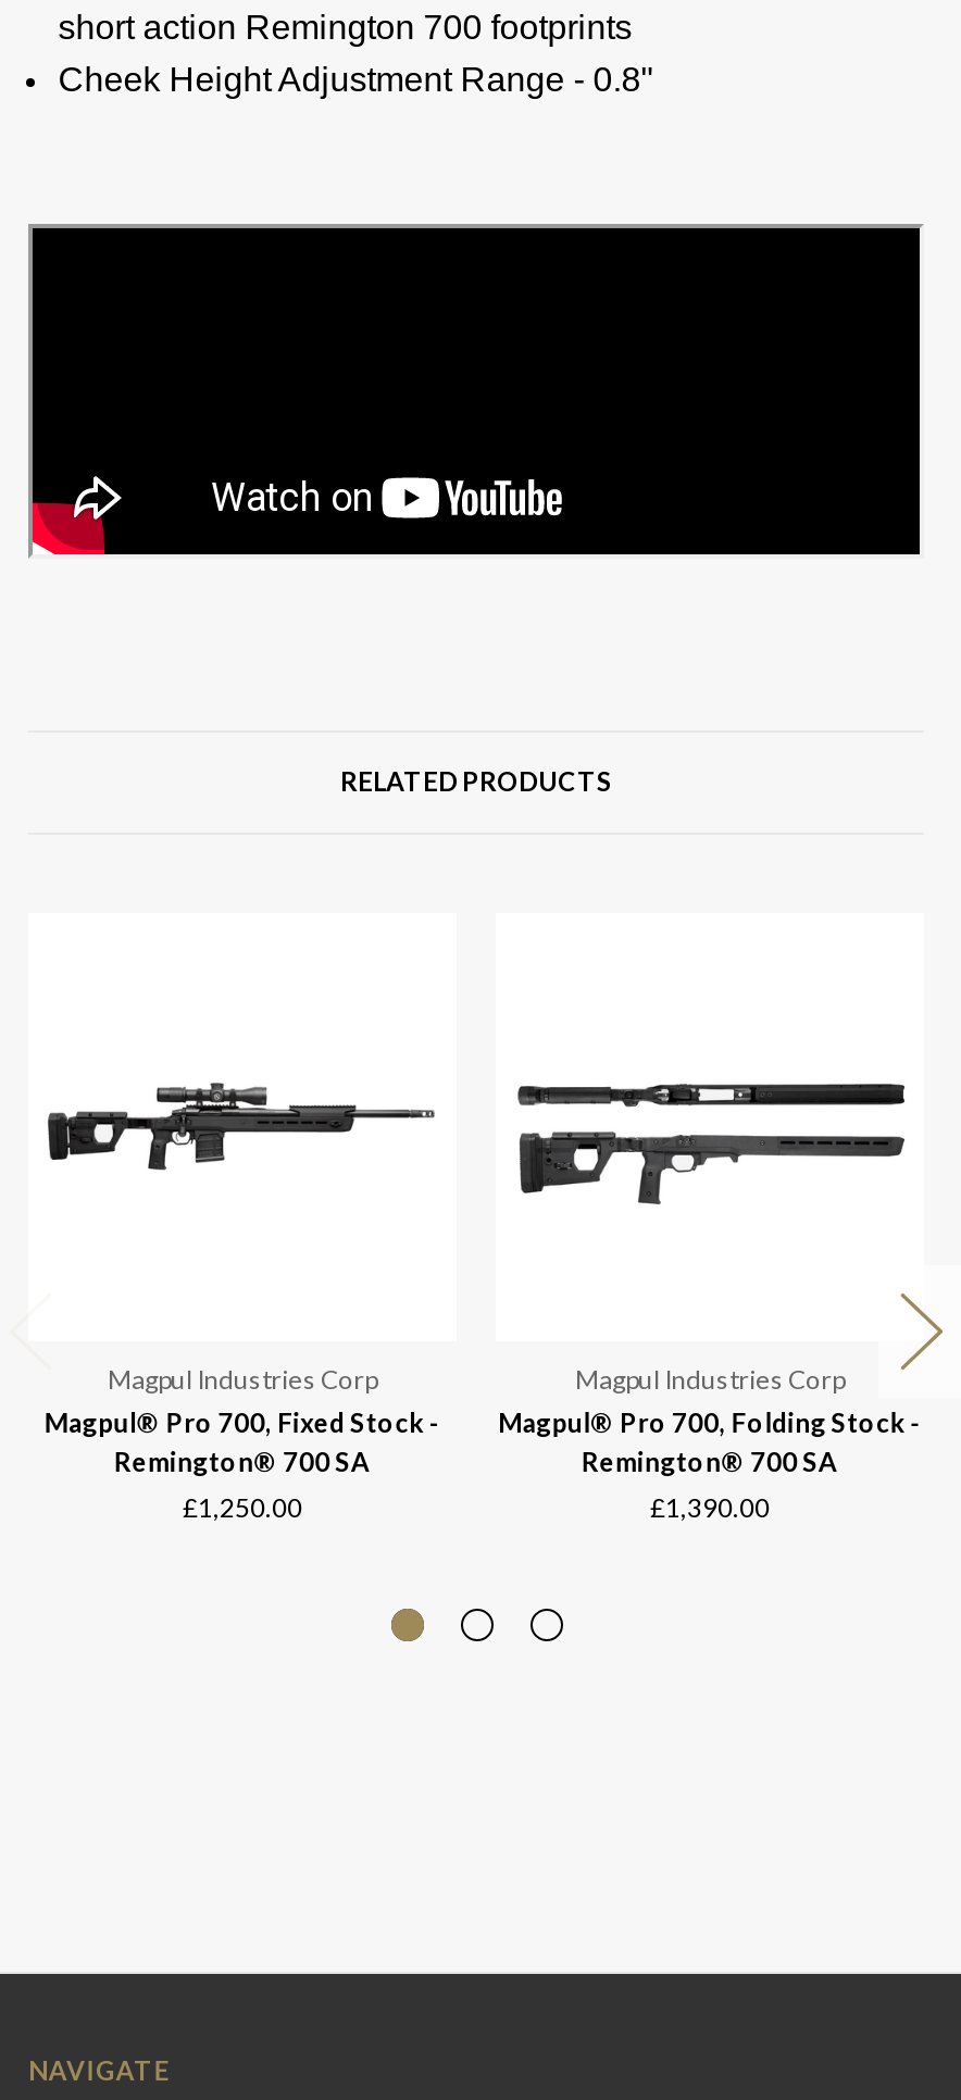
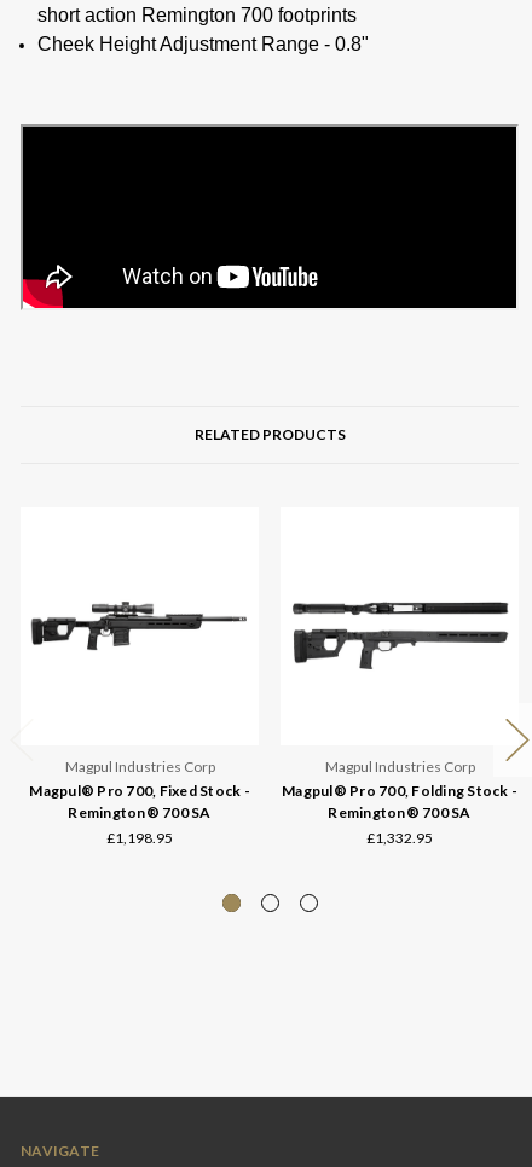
- £1,250.00
+ £1,198.95

- £1,390.00
+ £1,332.95
